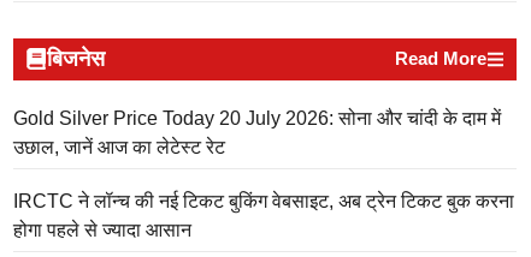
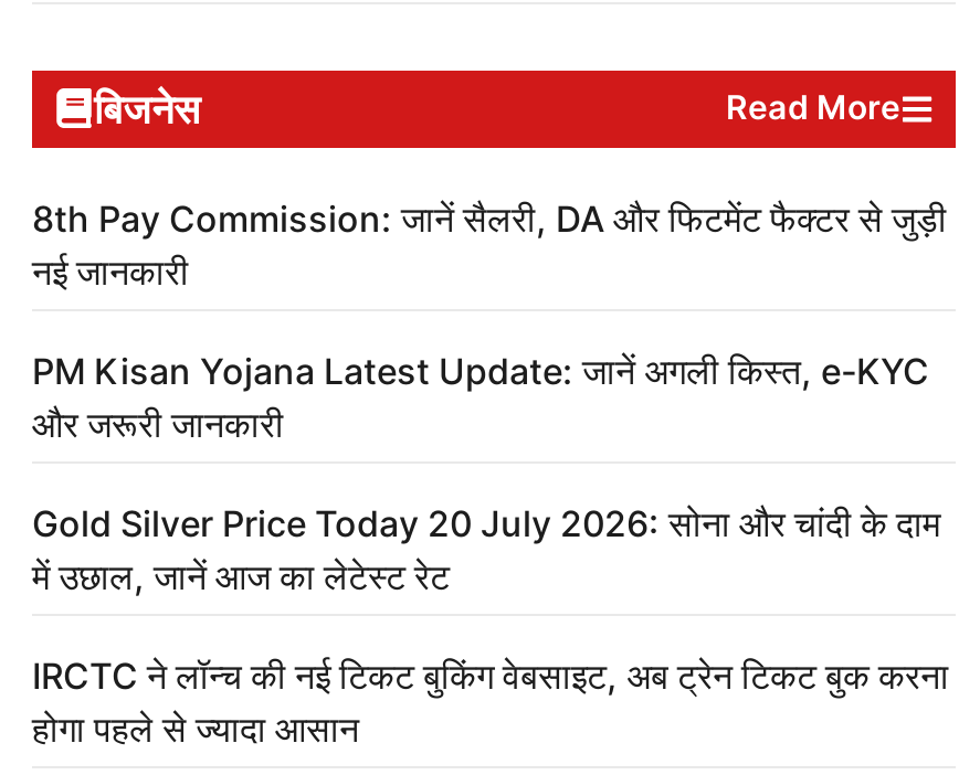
- Gold Silver Price Today 20 July 2026: सोना और चांदी के दाम में
- उछाल, जानें आज का लेटेस्ट रेट
+ 8th Pay Commission: जानें सैलरी, DA और फिटमेंट फैक्टर से जुड़ी
+ नई जानकारी
+ PM Kisan Yojana Latest Update: जानें अगली किस्त, e-KYC
+ और जरूरी जानकारी
+ Gold Silver Price Today 20 July 2026: सोना और चांदी के दाम
+ में उछाल, जानें आज का लेटेस्ट रेट
